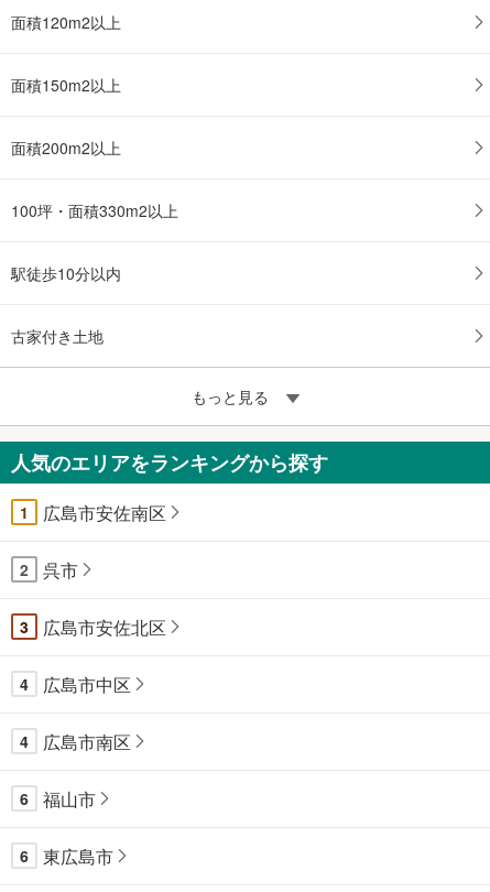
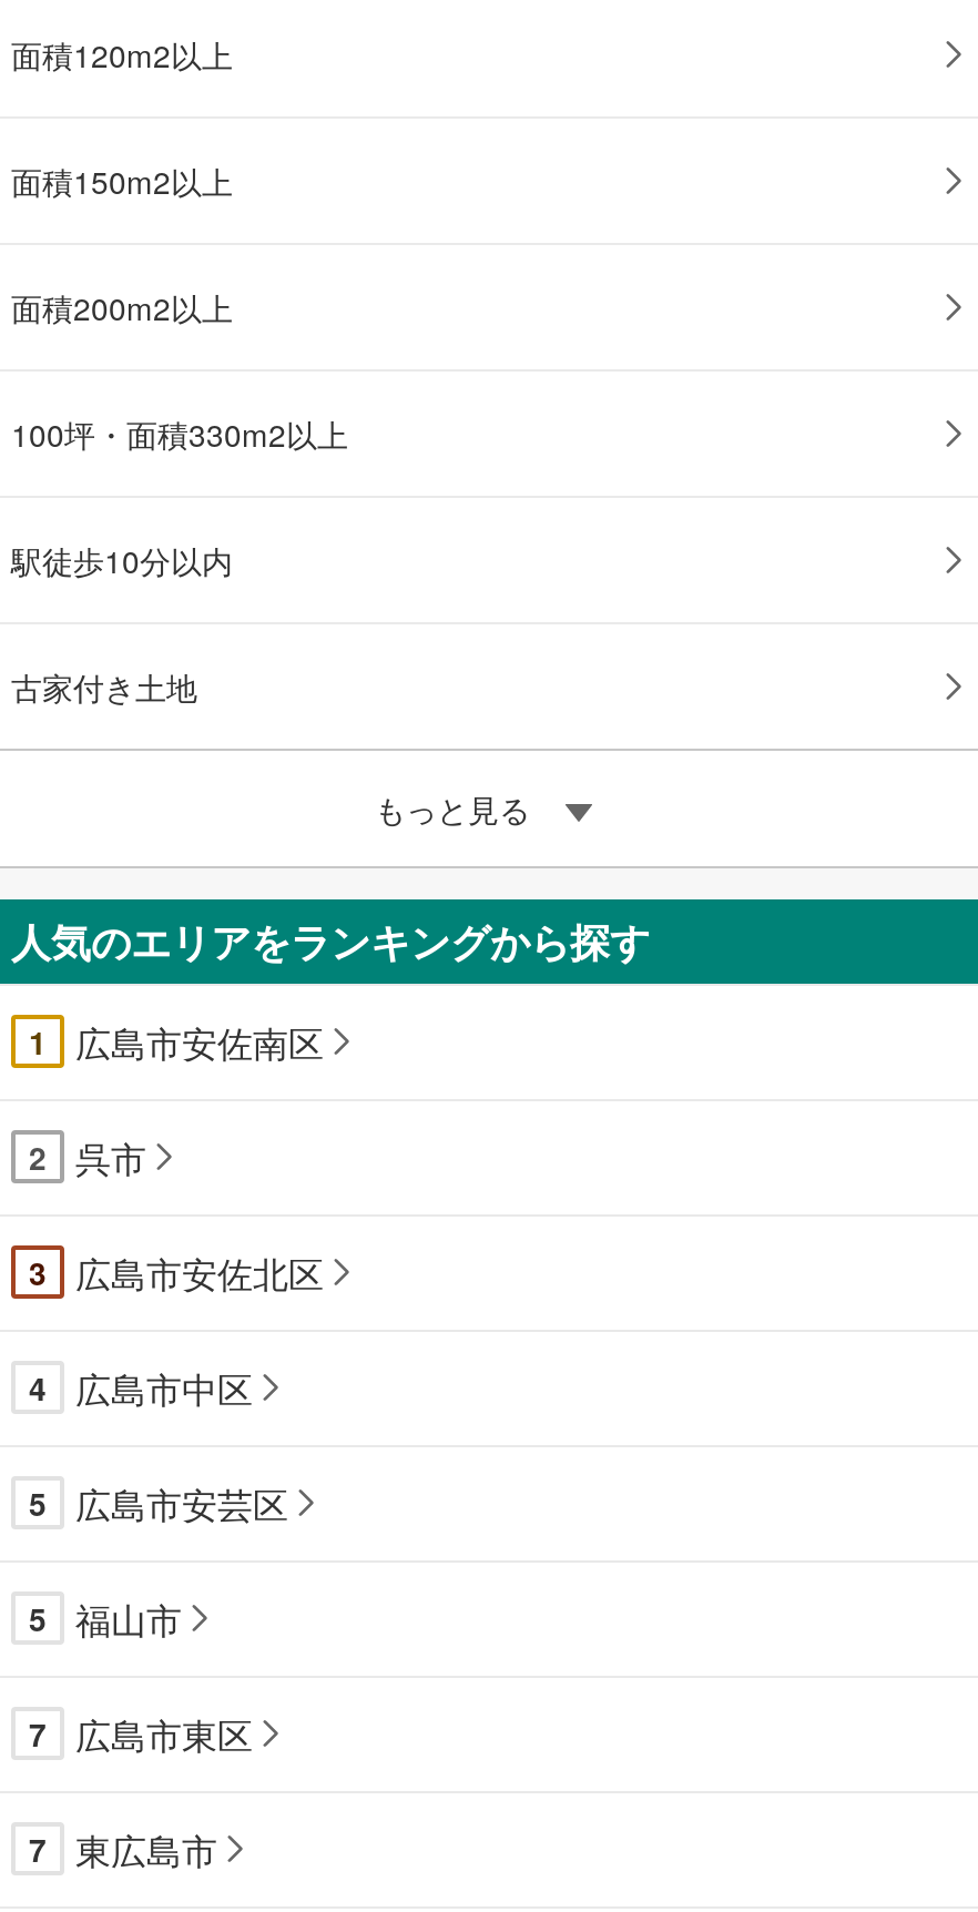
- 4
- 広島市南区
+ 5
+ 広島市安芸区

- 6 福山市
+ 5 福山市

- 6
+ 7
+ 広島市東区
+ 7
